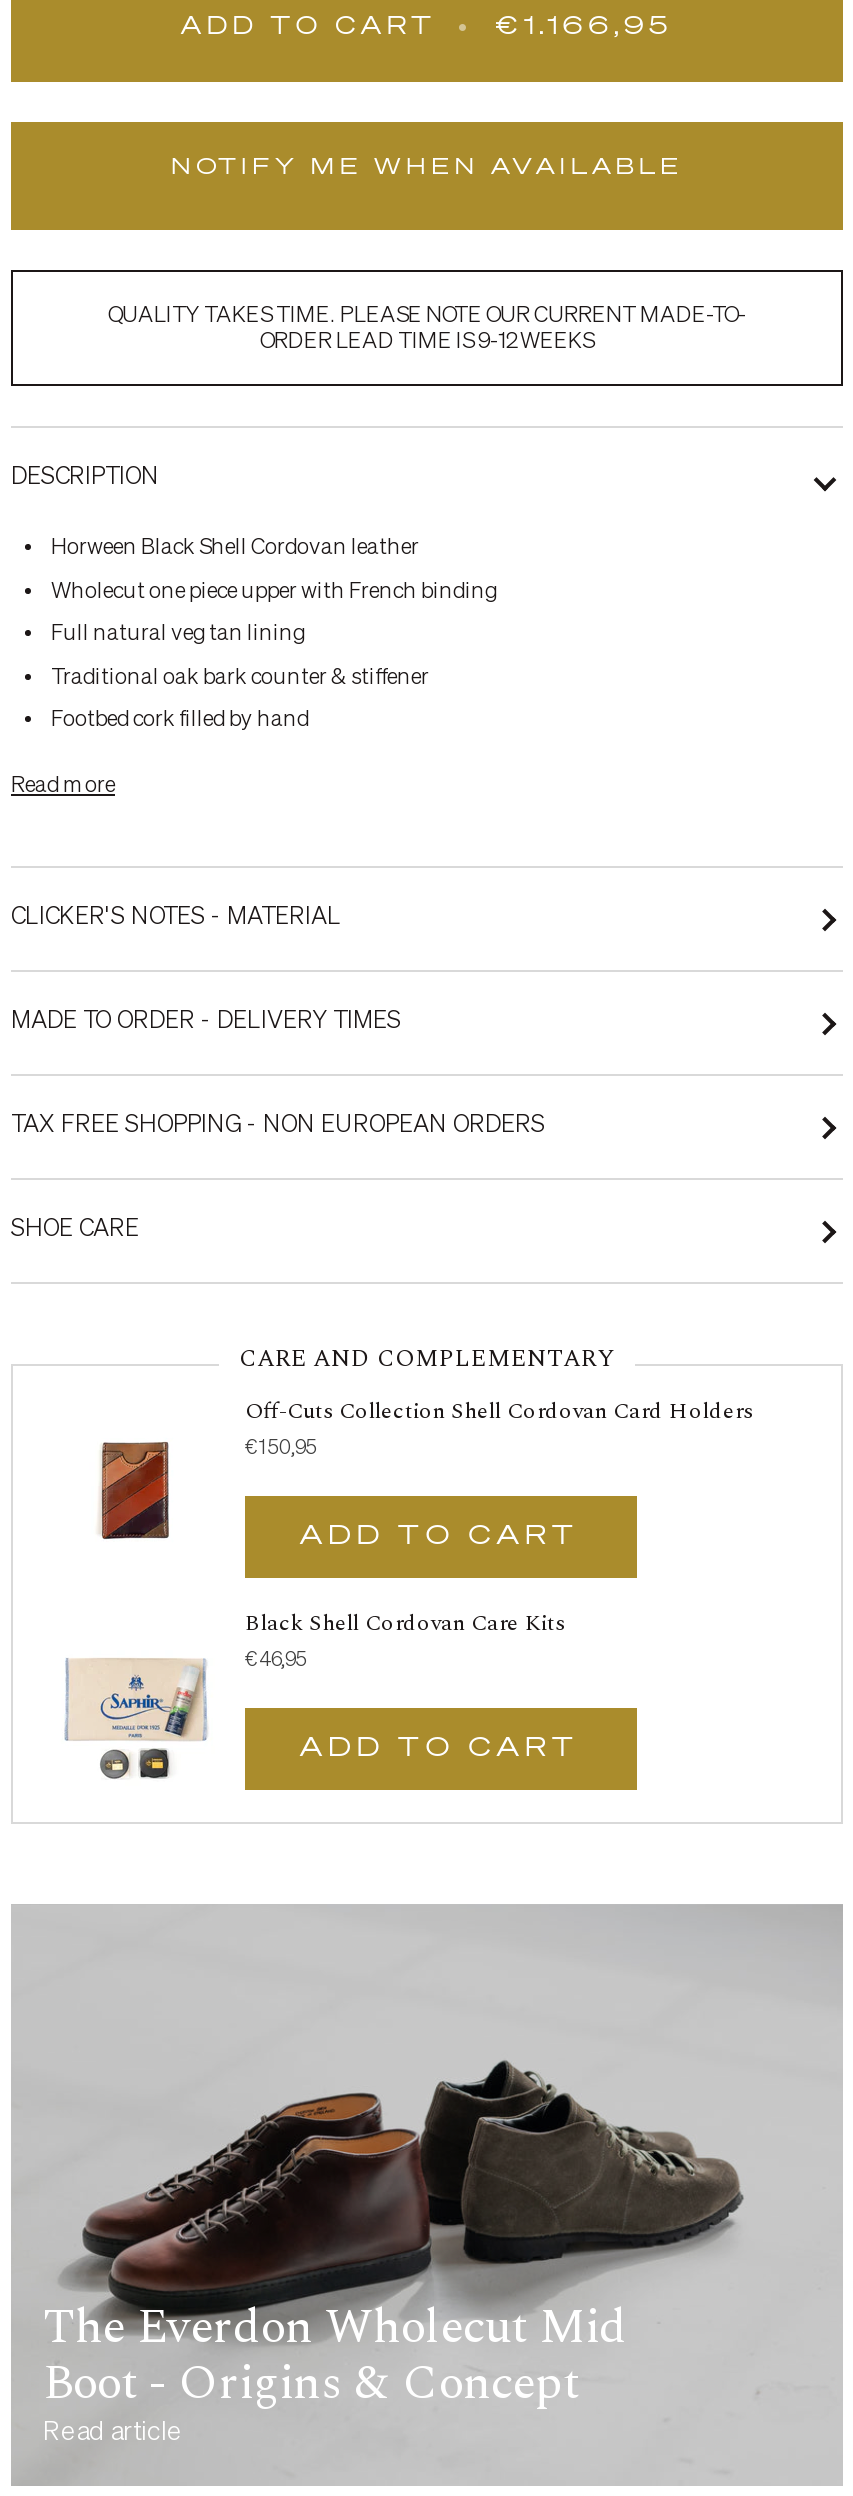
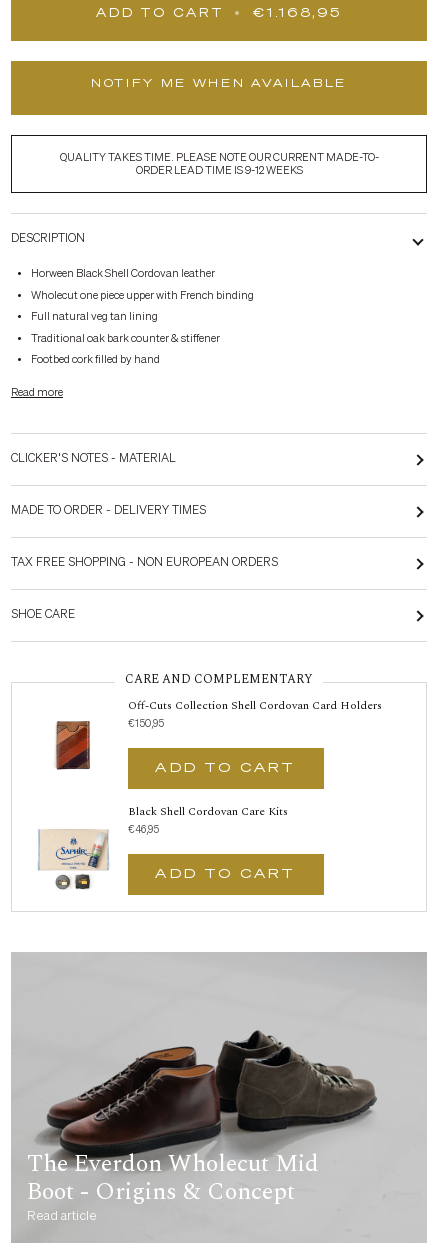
- €1.166,95
+ €1.168,95
